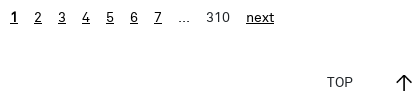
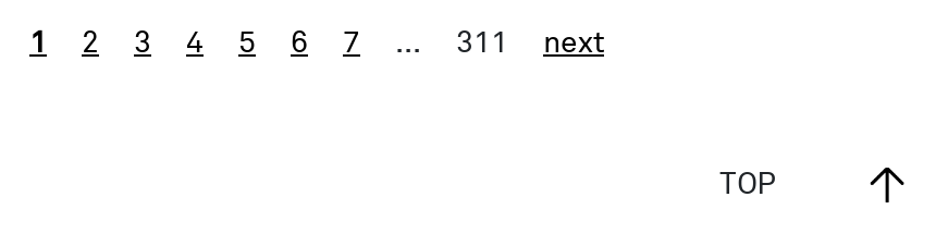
- 310
+ 311
